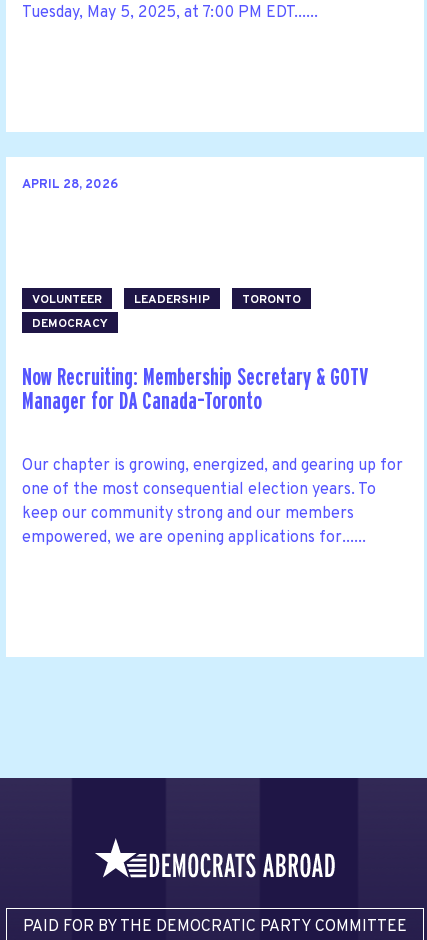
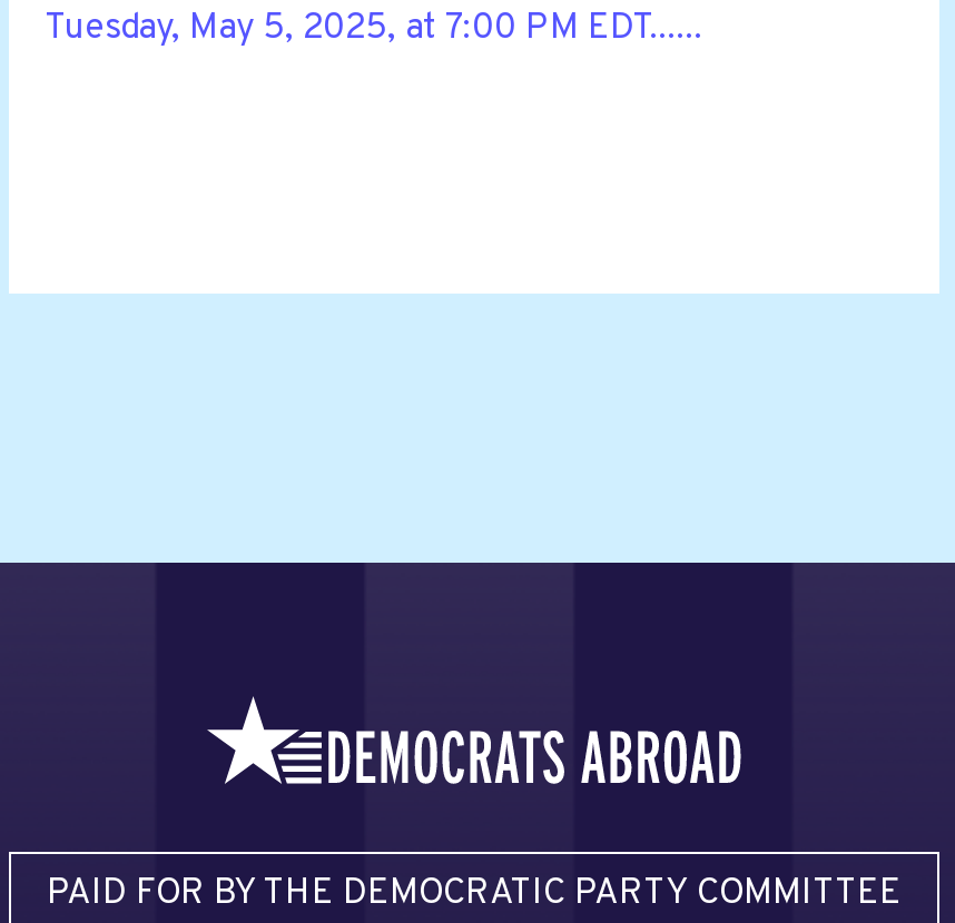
- APRIL 28, 2026

- VOLUNTEER
- LEADERSHIP
- TORONTO
- DEMOCRACY
- Now Recruiting: Membership Secretary & GOTV
- Manager for DA Canada–Toronto
- Our chapter is growing, energized, and gearing up for
- one of the most consequential election years. To
- keep our community strong and our members
- empowered, we are opening applications for......
